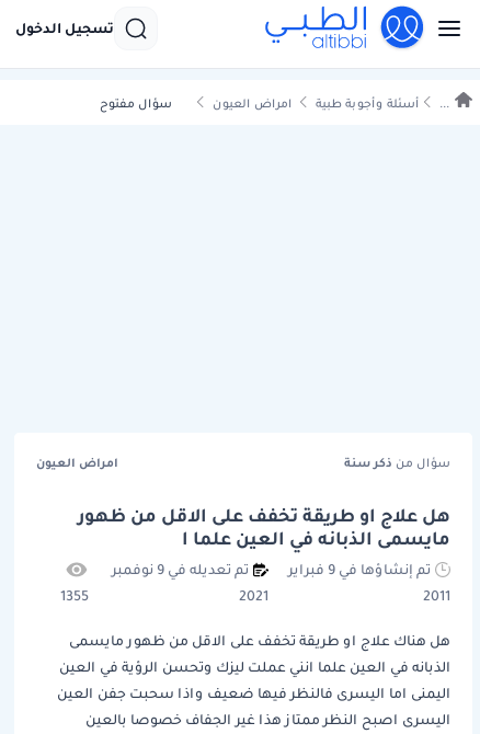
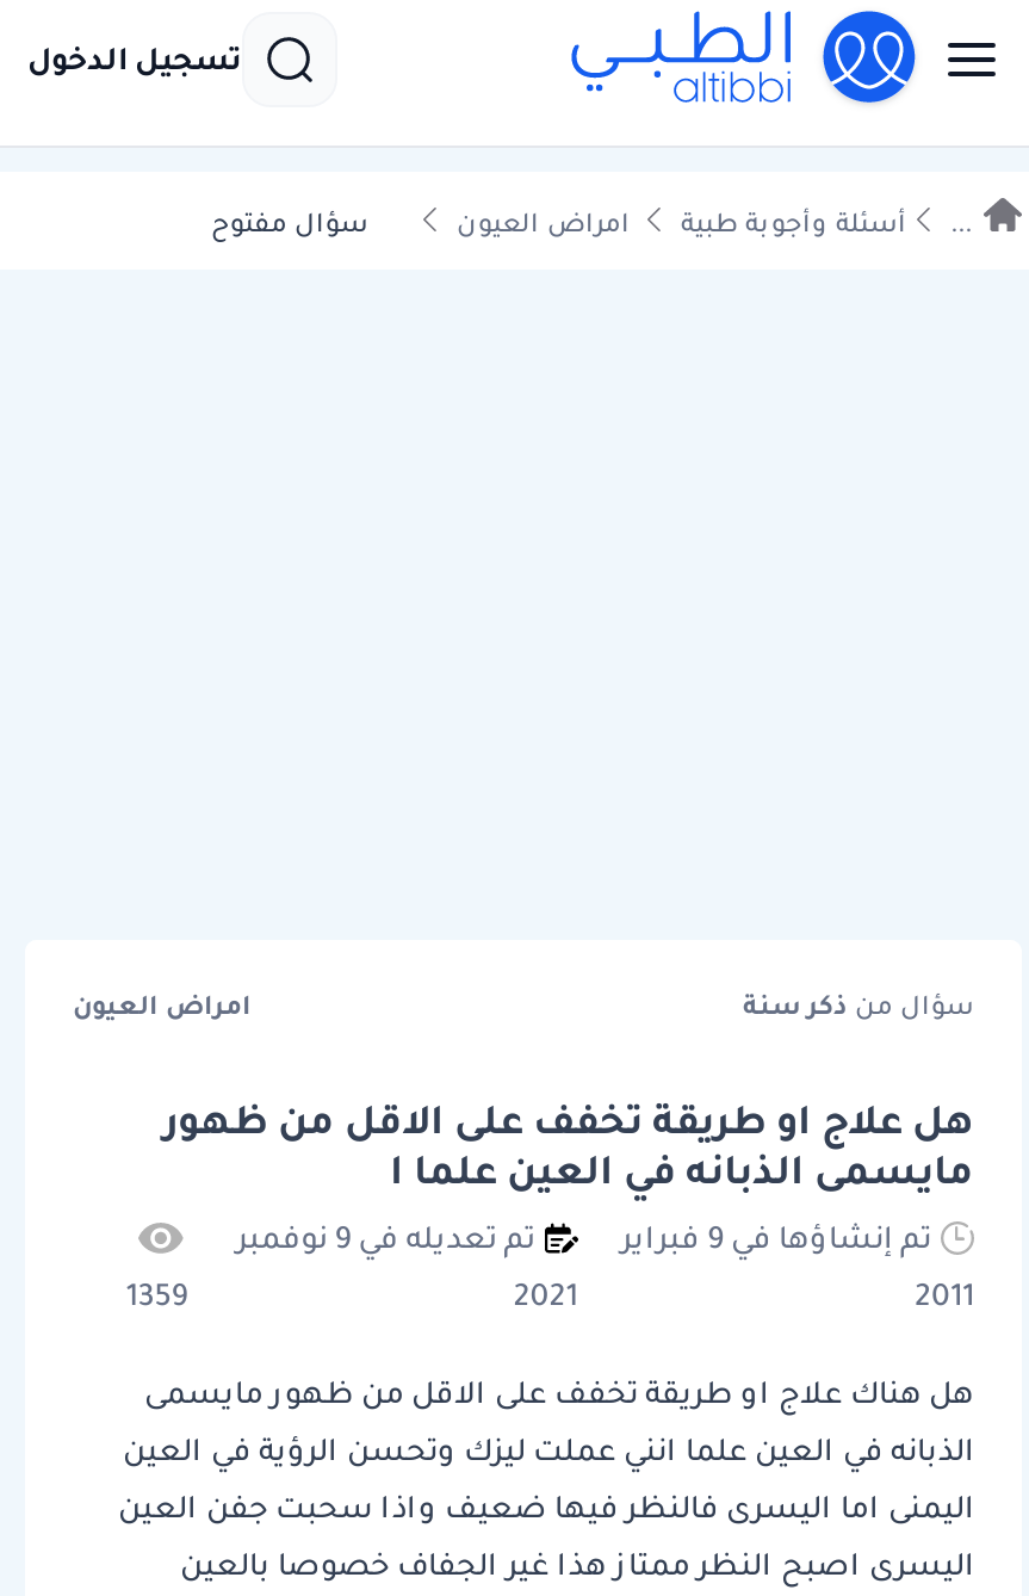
- 1355
+ 1359
